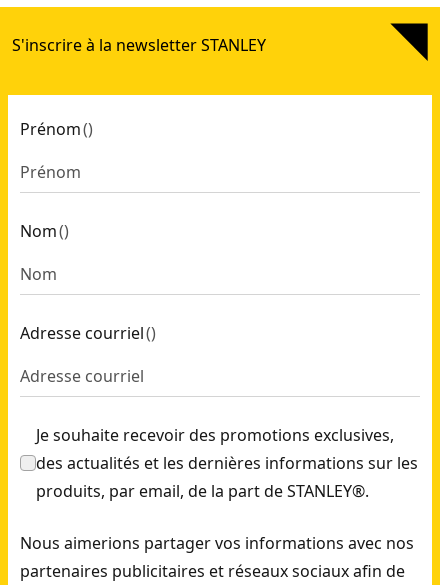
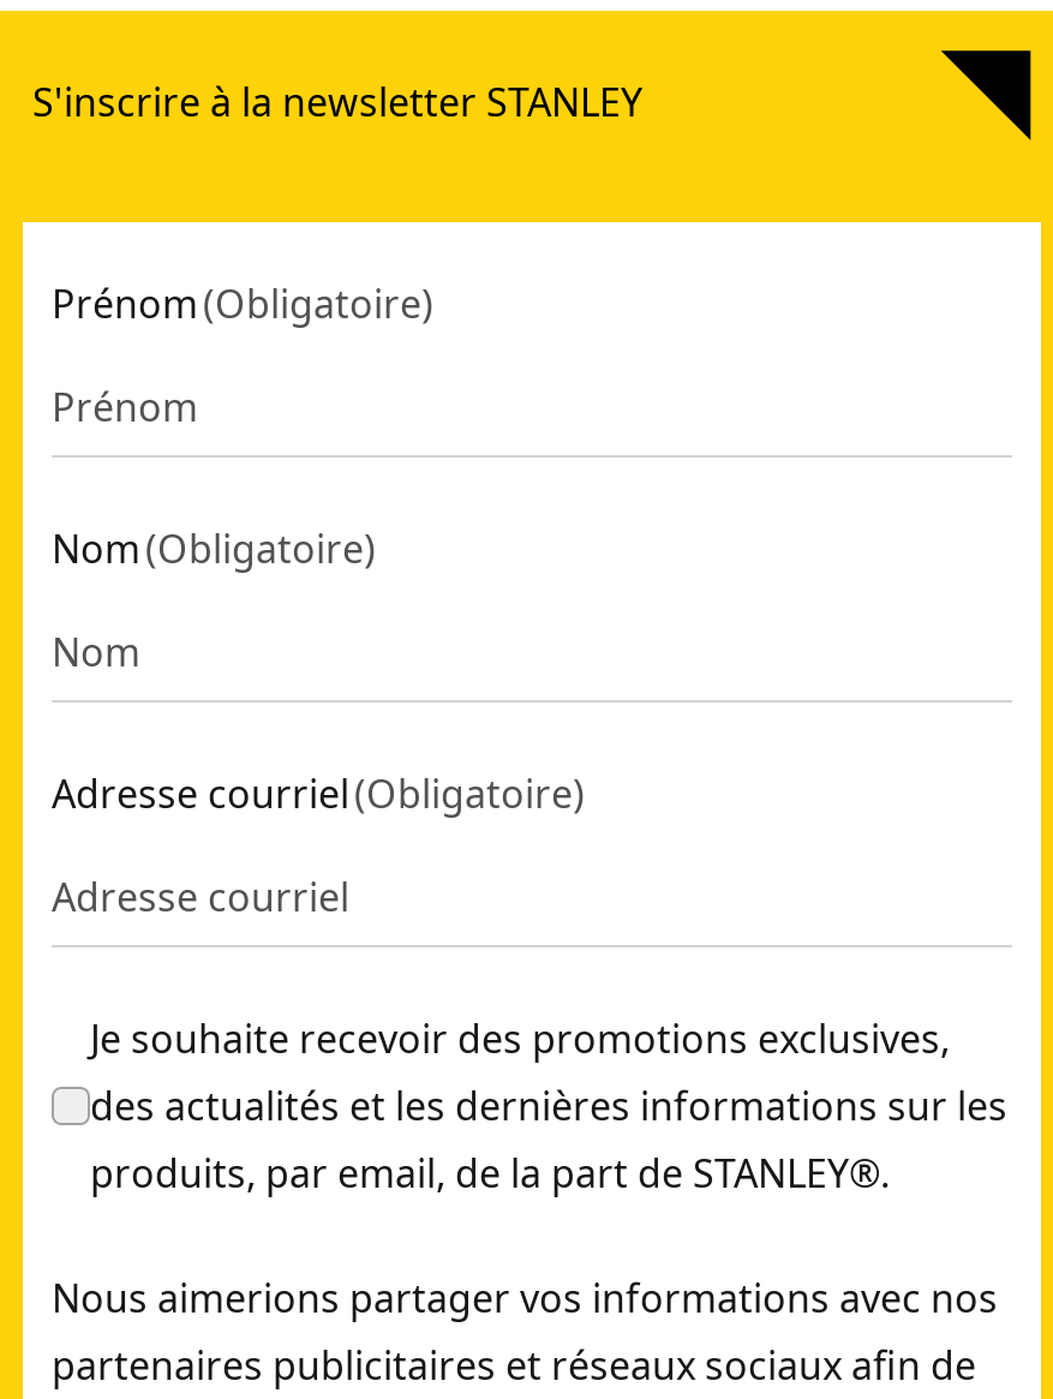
- Prénom ()
+ Prénom (Obligatoire)

- Nom ()
+ Nom (Obligatoire)

- Adresse courriel ()
+ Adresse courriel (Obligatoire)
